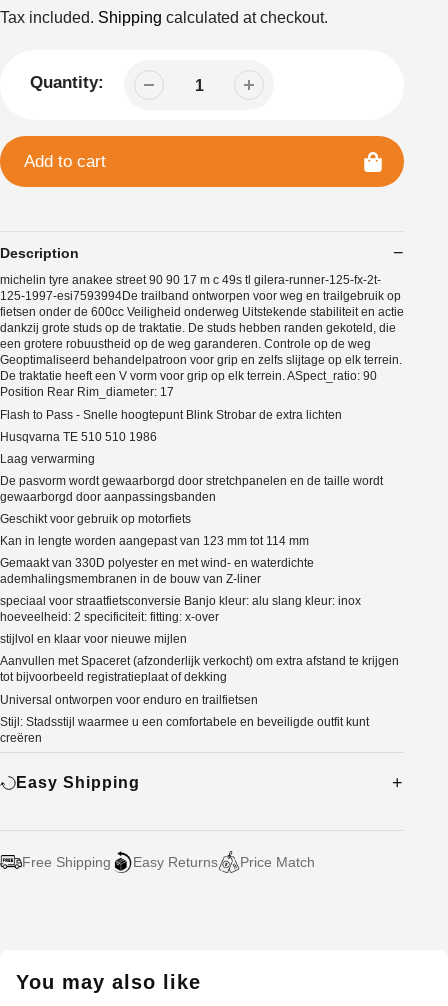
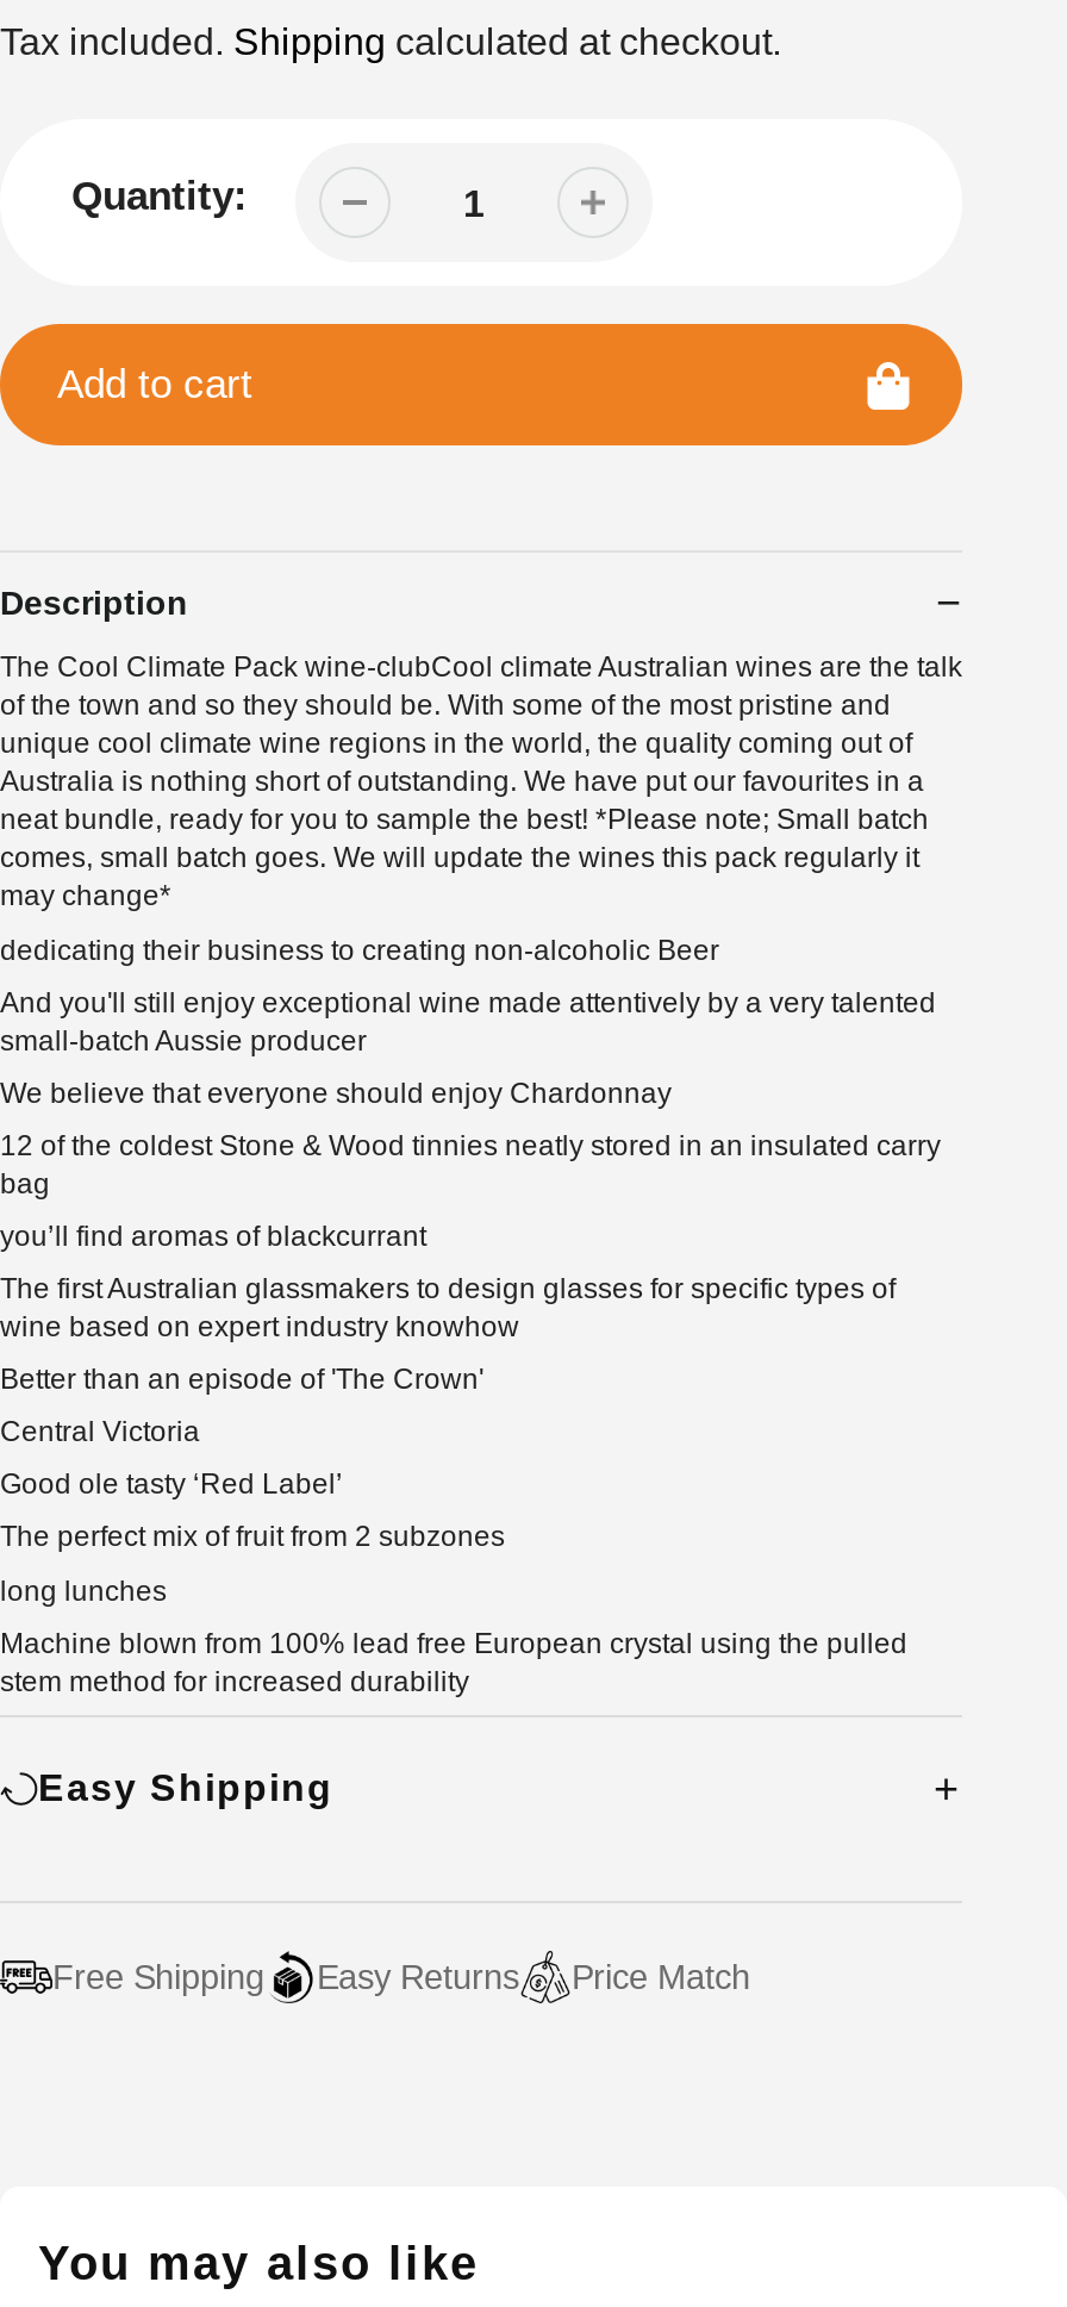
- michelin tyre anakee street 90 90 17 m c 49s tl gilera-runner-125-fx-2t-
- 125-1997-esi7593994De trailband ontworpen voor weg en trailgebruik op
- fietsen onder de 600cc Veiligheid onderweg Uitstekende stabiliteit en actie
- dankzij grote studs op de traktatie. De studs hebben randen gekoteld, die
- een grotere robuustheid op de weg garanderen. Controle op de weg
- Geoptimaliseerd behandelpatroon voor grip en zelfs slijtage op elk terrein.
- De traktatie heeft een V vorm voor grip op elk terrein. ASpect_ratio: 90
- Position Rear Rim_diameter: 17
+ The Cool Climate Pack wine-clubCool climate Australian wines are the talk
+ of the town and so they should be. With some of the most pristine and
+ unique cool climate wine regions in the world, the quality coming out of
+ Australia is nothing short of outstanding. We have put our favourites in a
+ neat bundle, ready for you to sample the best! *Please note; Small batch
+ comes, small batch goes. We will update the wines this pack regularly it
+ may change*

- Flash to Pass - Snelle hoogtepunt Blink Strobar de extra lichten
+ dedicating their business to creating non-alcoholic Beer

- Husqvarna TE 510 510 1986
+ And you'll still enjoy exceptional wine made attentively by a very talented
+ small-batch Aussie producer

- Laag verwarming
+ We believe that everyone should enjoy Chardonnay

- De pasvorm wordt gewaarborgd door stretchpanelen en de taille wordt
- gewaarborgd door aanpassingsbanden
+ 12 of the coldest Stone & Wood tinnies neatly stored in an insulated carry
+ bag

- Geschikt voor gebruik op motorfiets
+ you’ll find aromas of blackcurrant

- Kan in lengte worden aangepast van 123 mm tot 114 mm
+ The first Australian glassmakers to design glasses for specific types of
+ wine based on expert industry knowhow

- Gemaakt van 330D polyester en met wind- en waterdichte
- ademhalingsmembranen in de bouw van Z-liner
+ Better than an episode of 'The Crown'

- speciaal voor straatfietsconversie Banjo kleur: alu slang kleur: inox
- hoeveelheid: 2 specificiteit: fitting: x-over
+ Central Victoria

- stijlvol en klaar voor nieuwe mijlen
+ Good ole tasty ‘Red Label’

- Aanvullen met Spaceret (afzonderlijk verkocht) om extra afstand te krijgen
- tot bijvoorbeeld registratieplaat of dekking
+ The perfect mix of fruit from 2 subzones

- Universal ontworpen voor enduro en trailfietsen
+ long lunches

- Stijl: Stadsstijl waarmee u een comfortabele en beveiligde outfit kunt
- creëren
+ Machine blown from 100% lead free European crystal using the pulled
+ stem method for increased durability
